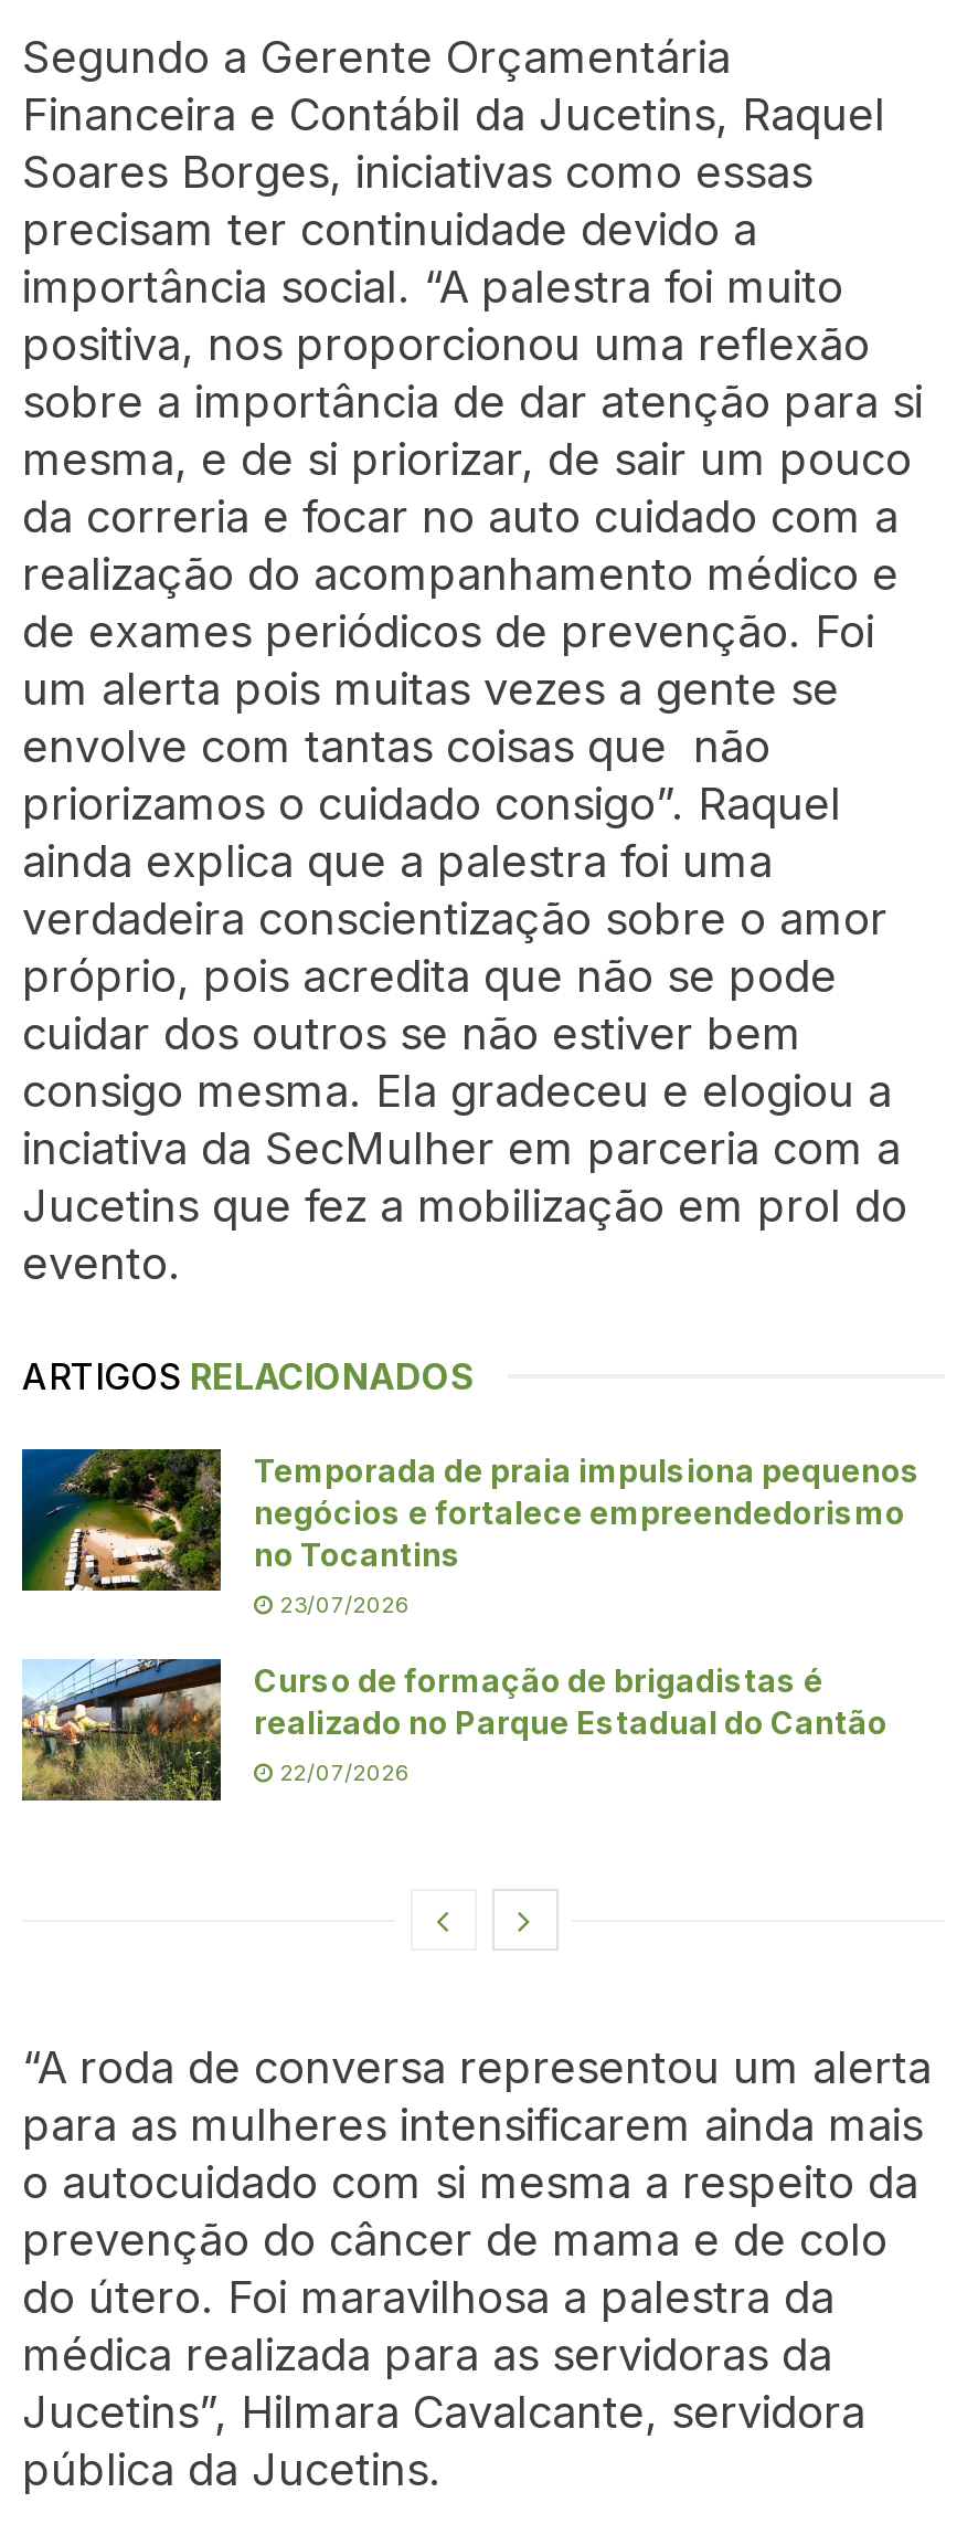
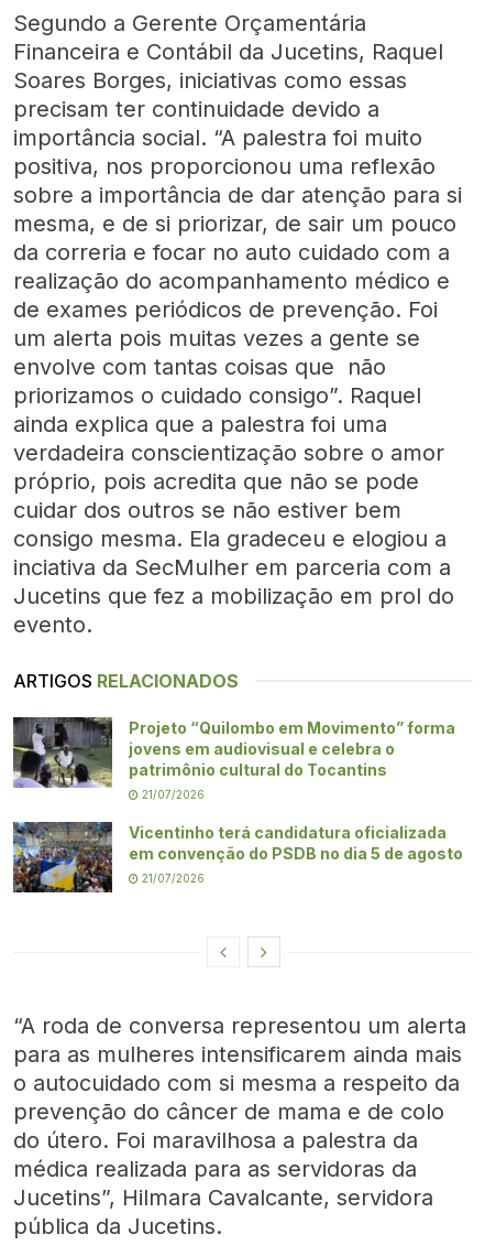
- [image]
- Temporada de praia impulsiona pequenos
- negócios e fortalece empreendedorismo
- no Tocantins
+ [image]
+ Projeto “Quilombo em Movimento” forma
+ jovens em audiovisual e celebra o
+ patrimônio cultural do Tocantins

- 23/07/2026
+ 21/07/2026

- [image]
- Curso de formação de brigadistas é
- realizado no Parque Estadual do Cantão
+ [image]
+ Vicentinho terá candidatura oficializada
+ em convenção do PSDB no dia 5 de agosto

- 22/07/2026
+ 21/07/2026
